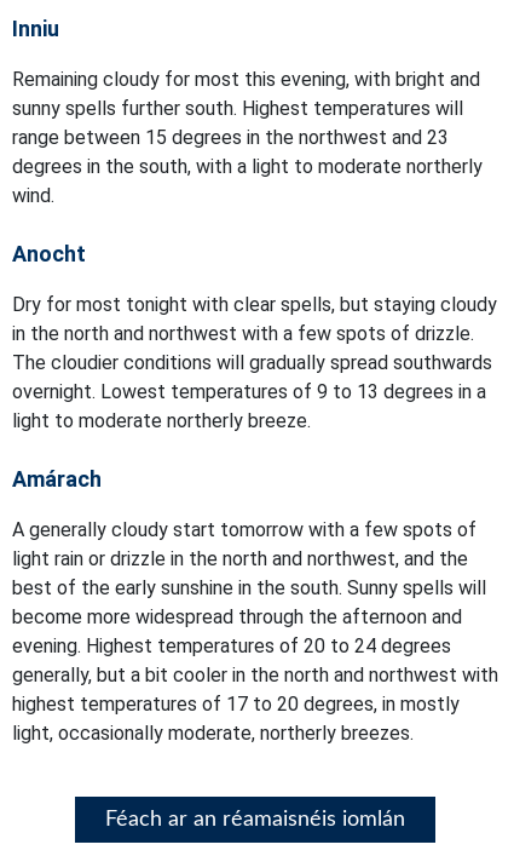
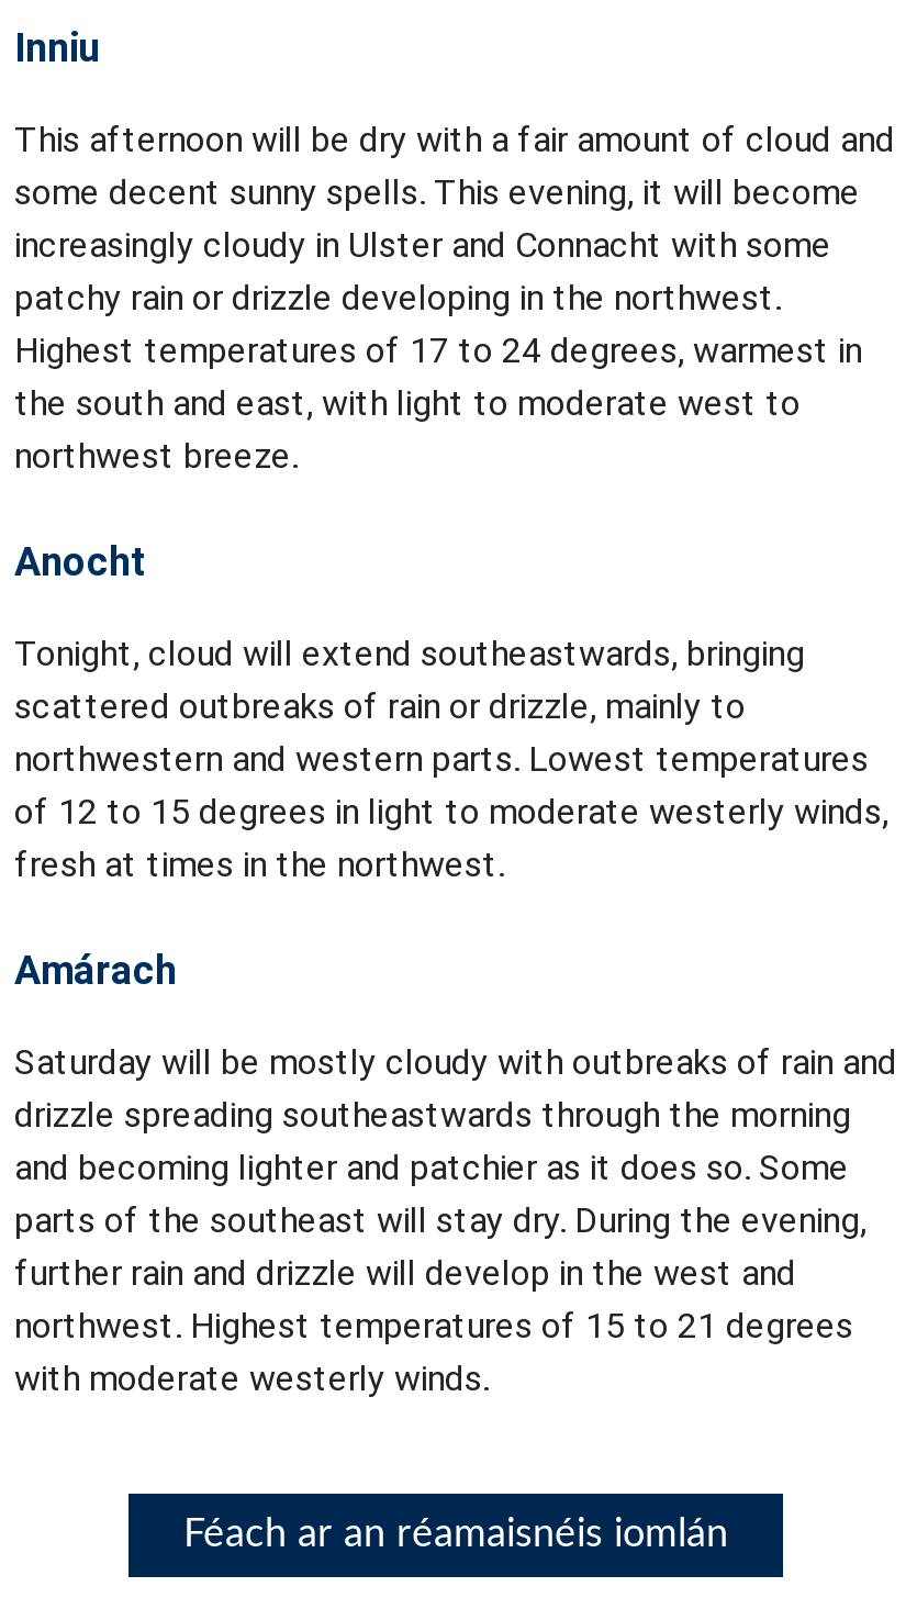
- Remaining cloudy for most this evening, with bright and
- sunny spells further south. Highest temperatures will
- range between 15 degrees in the northwest and 23
- degrees in the south, with a light to moderate northerly
- wind.
+ This afternoon will be dry with a fair amount of cloud and
+ some decent sunny spells. This evening, it will become
+ increasingly cloudy in Ulster and Connacht with some
+ patchy rain or drizzle developing in the northwest.
+ Highest temperatures of 17 to 24 degrees, warmest in
+ the south and east, with light to moderate west to
+ northwest breeze.

moved down: Anocht

- Dry for most tonight with clear spells, but staying cloudy
- in the north and northwest with a few spots of drizzle.
- The cloudier conditions will gradually spread southwards
- overnight. Lowest temperatures of 9 to 13 degrees in a
- light to moderate northerly breeze.
+ Tonight, cloud will extend southeastwards, bringing
+ scattered outbreaks of rain or drizzle, mainly to
+ northwestern and western parts. Lowest temperatures
+ of 12 to 15 degrees in light to moderate westerly winds,
+ fresh at times in the northwest.

moved down: Amárach

- A generally cloudy start tomorrow with a few spots of
- light rain or drizzle in the north and northwest, and the
- best of the early sunshine in the south. Sunny spells will
- become more widespread through the afternoon and
- evening. Highest temperatures of 20 to 24 degrees
- generally, but a bit cooler in the north and northwest with
- highest temperatures of 17 to 20 degrees, in mostly
- light, occasionally moderate, northerly breezes.
+ Saturday will be mostly cloudy with outbreaks of rain and
+ drizzle spreading southeastwards through the morning
+ and becoming lighter and patchier as it does so. Some
+ parts of the southeast will stay dry. During the evening,
+ further rain and drizzle will develop in the west and
+ northwest. Highest temperatures of 15 to 21 degrees
+ with moderate westerly winds.
